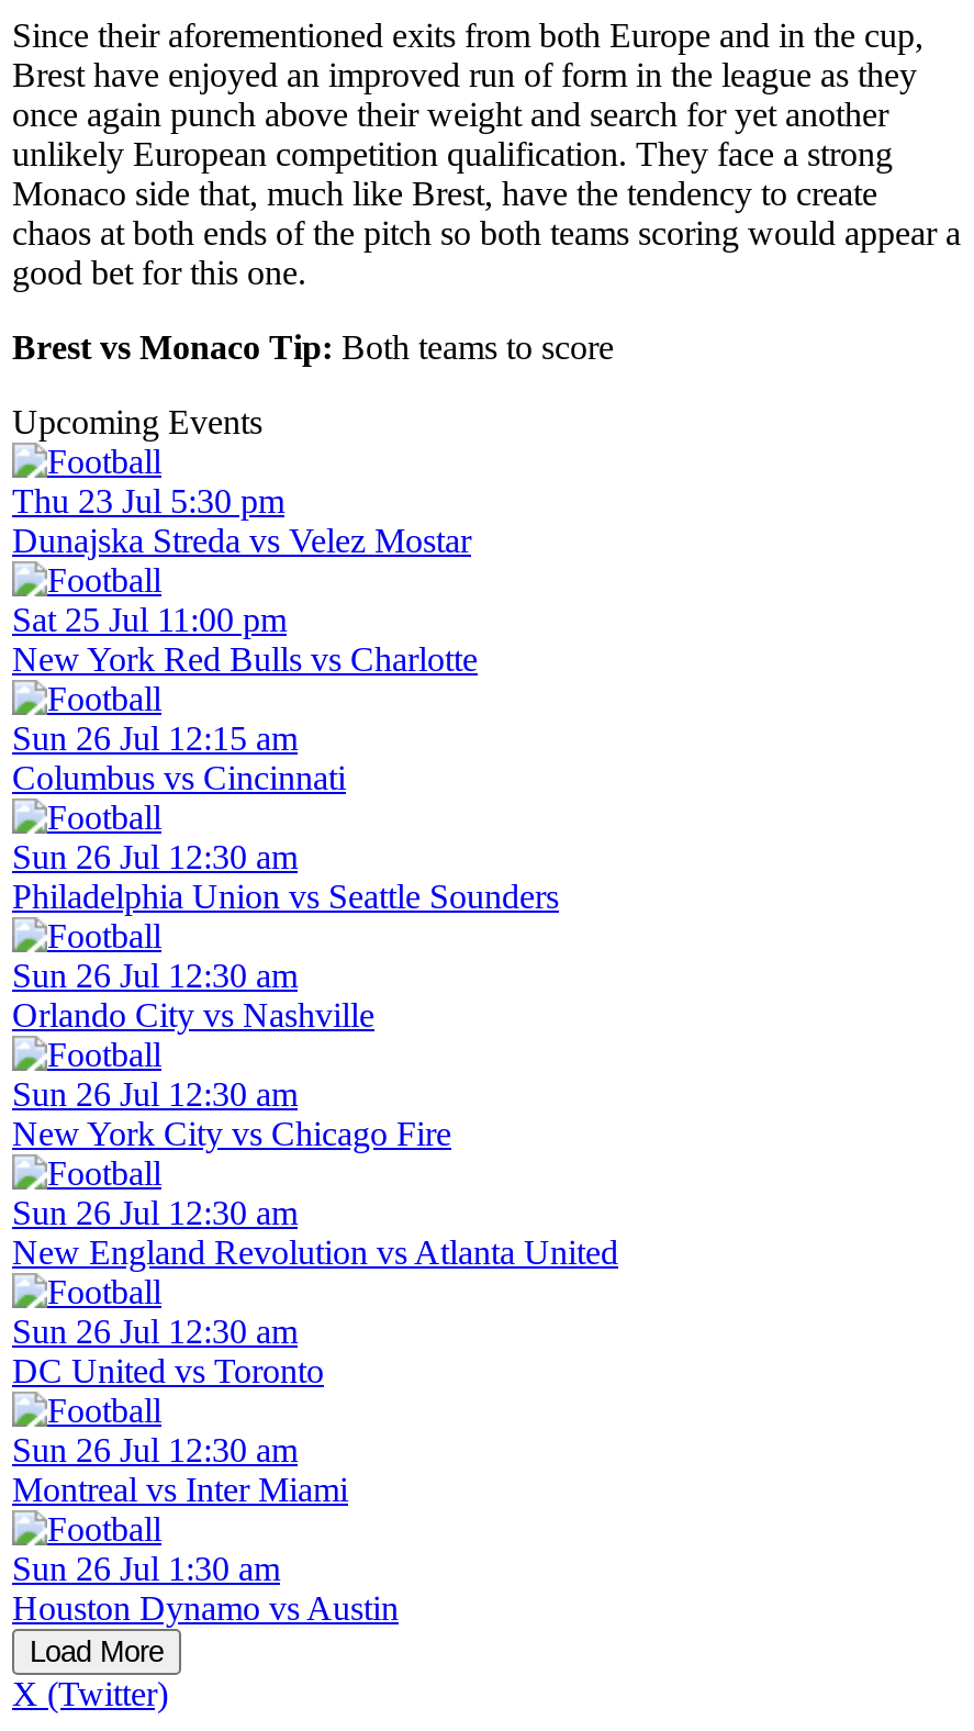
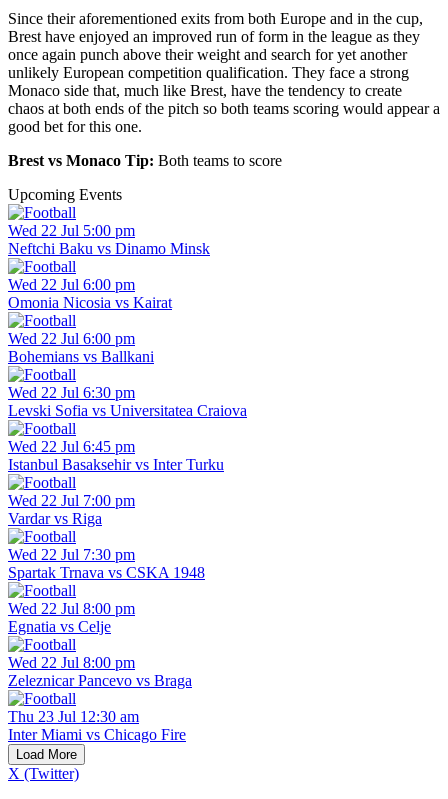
- Thu 23 Jul 5:30 pm
- Dunajska Streda vs Velez Mostar
+ Wed 22 Jul 5:00 pm
+ Neftchi Baku vs Dinamo Minsk

- Sat 25 Jul 11:00 pm
- New York Red Bulls vs Charlotte
+ Wed 22 Jul 6:00 pm
+ Omonia Nicosia vs Kairat

- Sun 26 Jul 12:15 am
- Columbus vs Cincinnati
+ Wed 22 Jul 6:00 pm
+ Bohemians vs Ballkani

- Sun 26 Jul 12:30 am
- Philadelphia Union vs Seattle Sounders
+ Wed 22 Jul 6:30 pm
+ Levski Sofia vs Universitatea Craiova

- Sun 26 Jul 12:30 am
- Orlando City vs Nashville
+ Wed 22 Jul 6:45 pm
+ Istanbul Basaksehir vs Inter Turku

- Sun 26 Jul 12:30 am
- New York City vs Chicago Fire
+ Wed 22 Jul 7:00 pm
+ Vardar vs Riga

- Sun 26 Jul 12:30 am
- New England Revolution vs Atlanta United
+ Wed 22 Jul 7:30 pm
+ Spartak Trnava vs CSKA 1948

- Sun 26 Jul 12:30 am
- DC United vs Toronto
+ Wed 22 Jul 8:00 pm
+ Egnatia vs Celje

- Sun 26 Jul 12:30 am
- Montreal vs Inter Miami
+ Wed 22 Jul 8:00 pm
+ Zeleznicar Pancevo vs Braga

- Sun 26 Jul 1:30 am
- Houston Dynamo vs Austin
+ Thu 23 Jul 12:30 am
+ Inter Miami vs Chicago Fire
